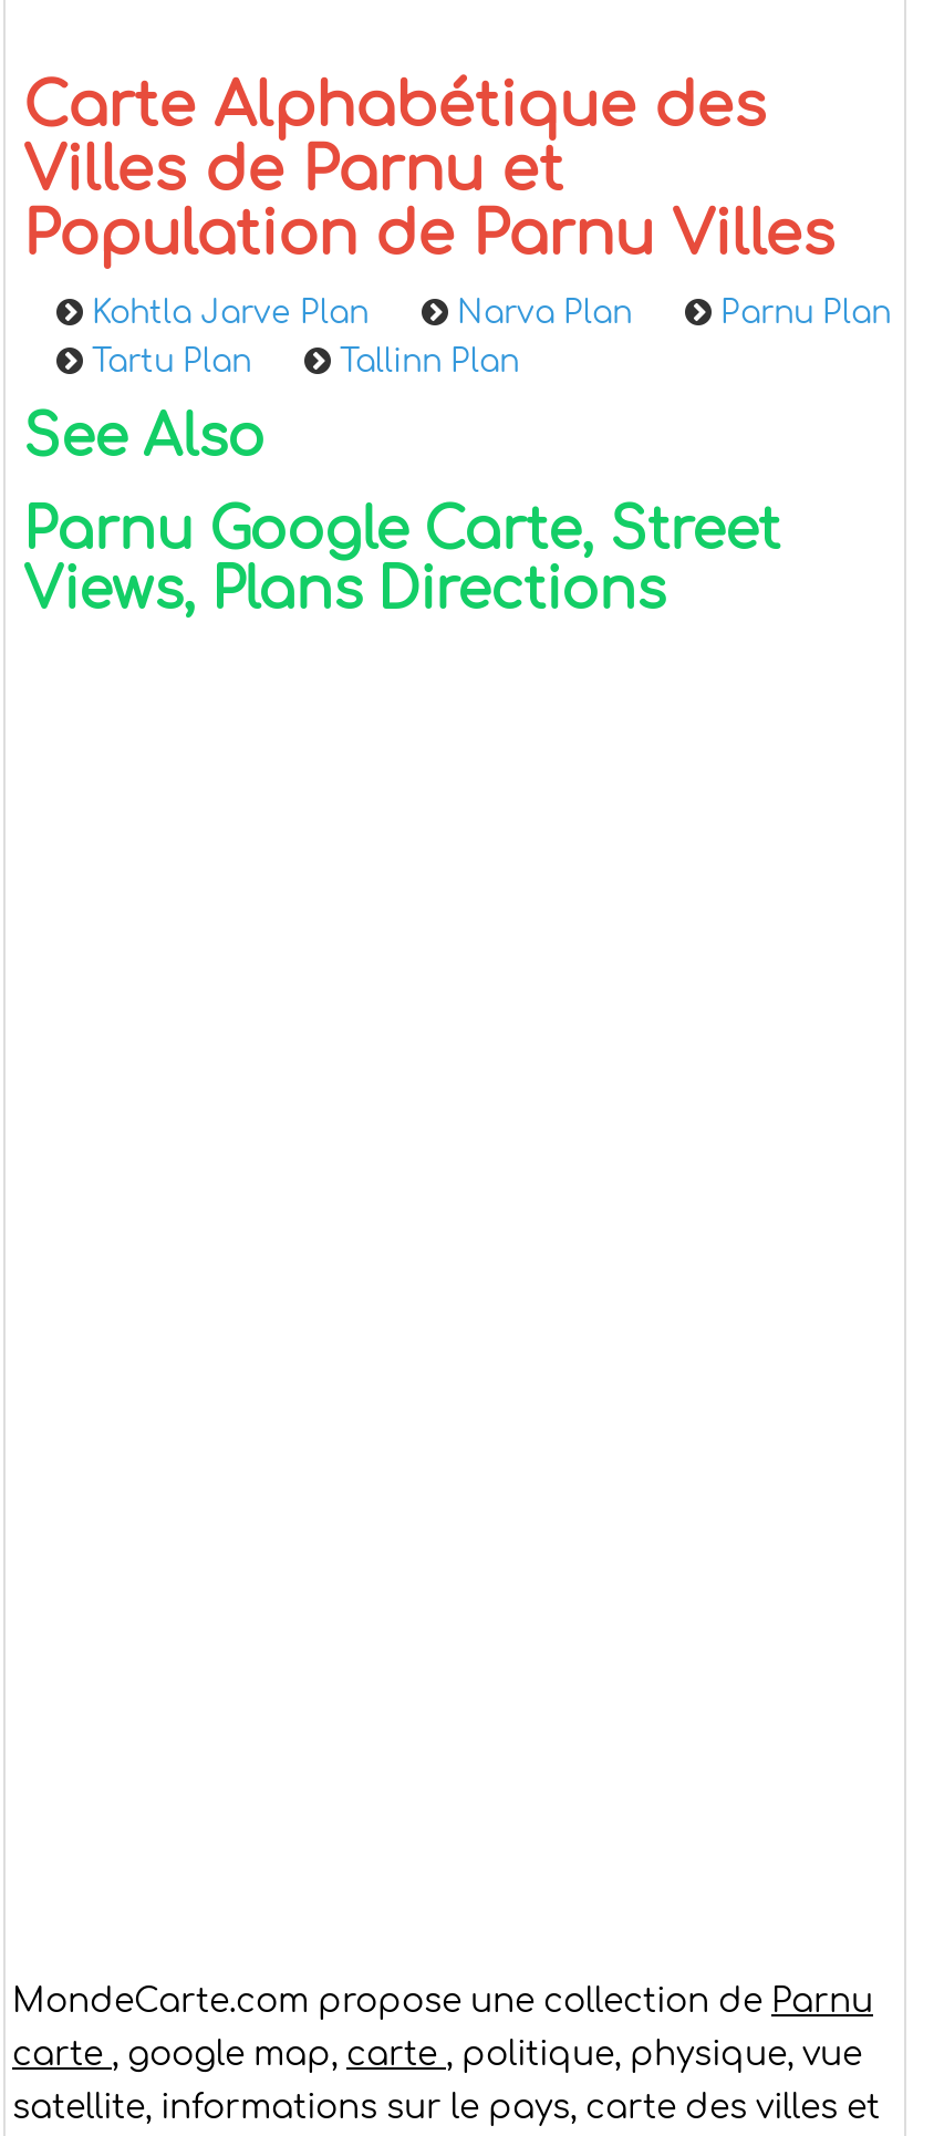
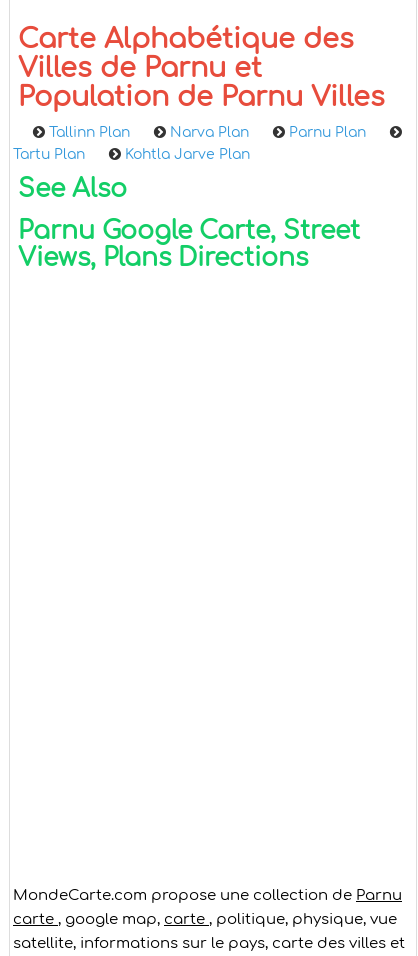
moved down: Kohtla Jarve Plan

moved up: Tallinn Plan
